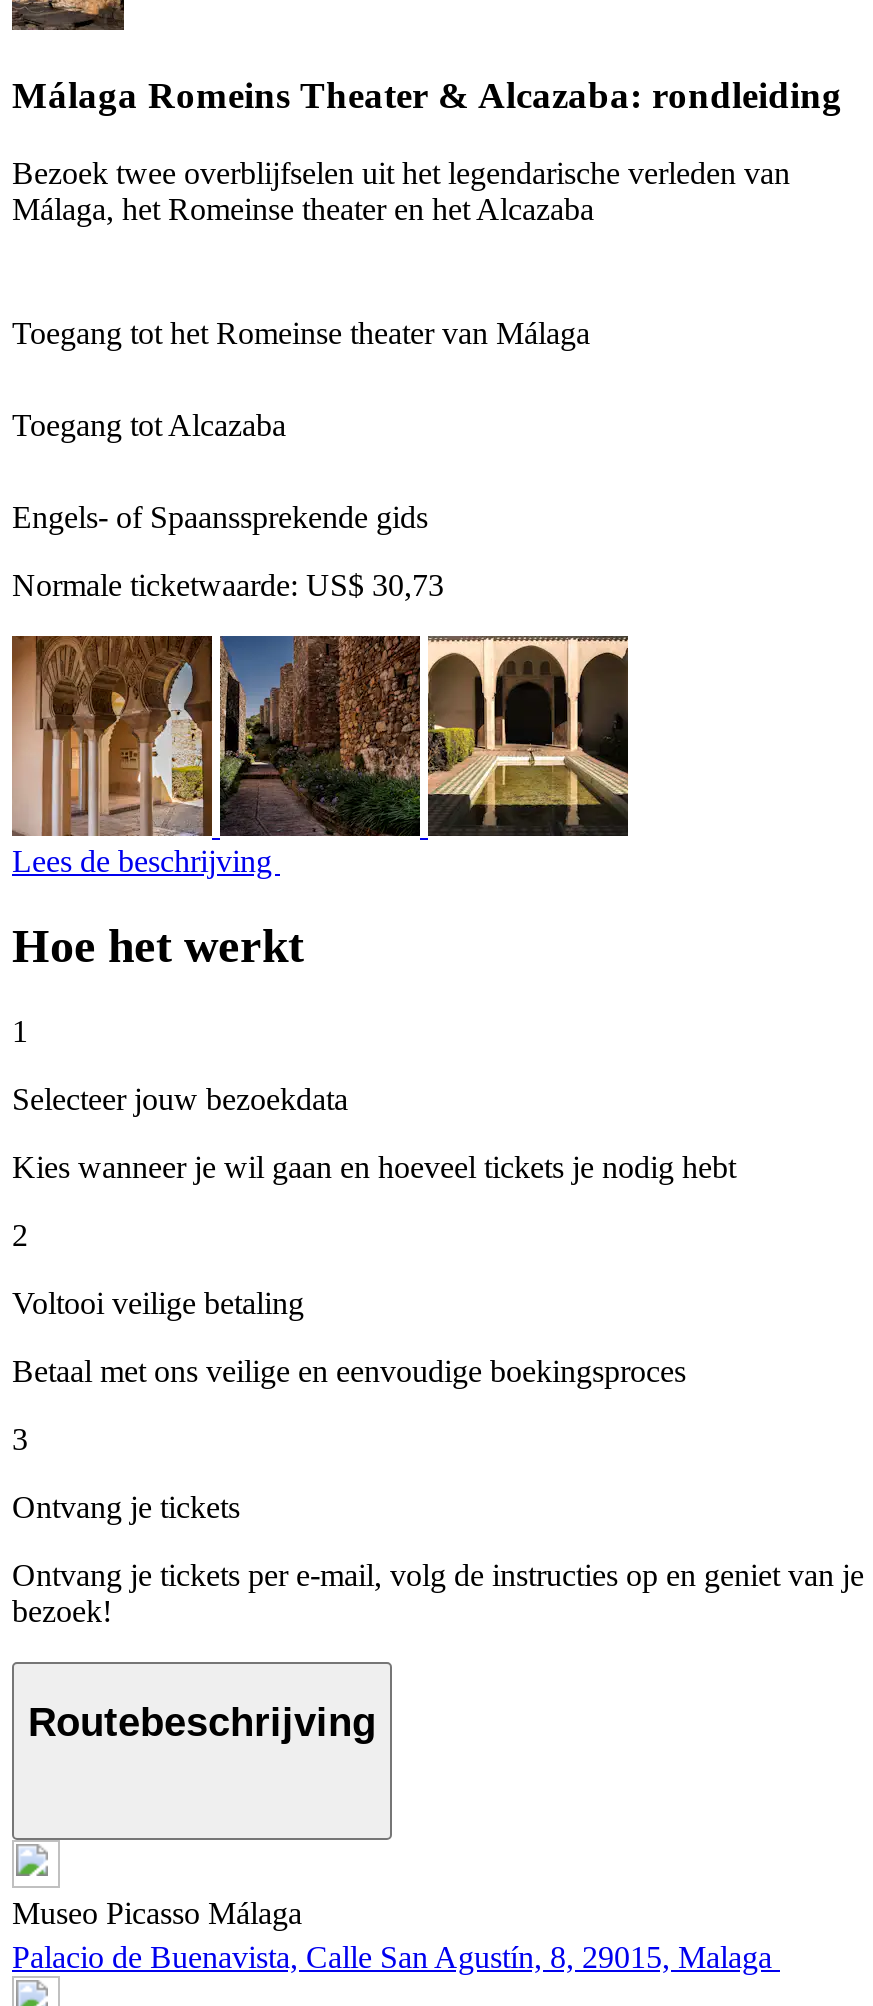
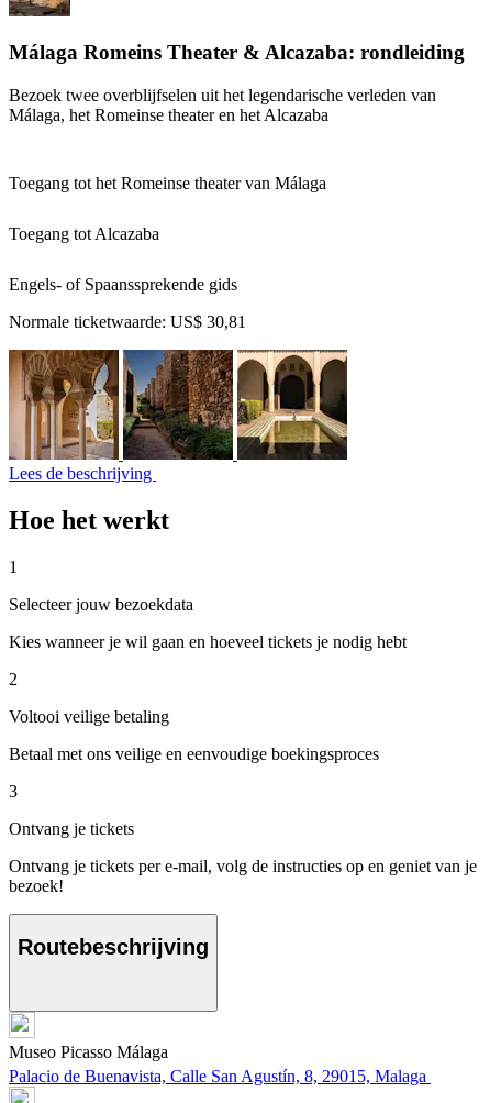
- Normale ticketwaarde: US$ 30,73
+ Normale ticketwaarde: US$ 30,81
